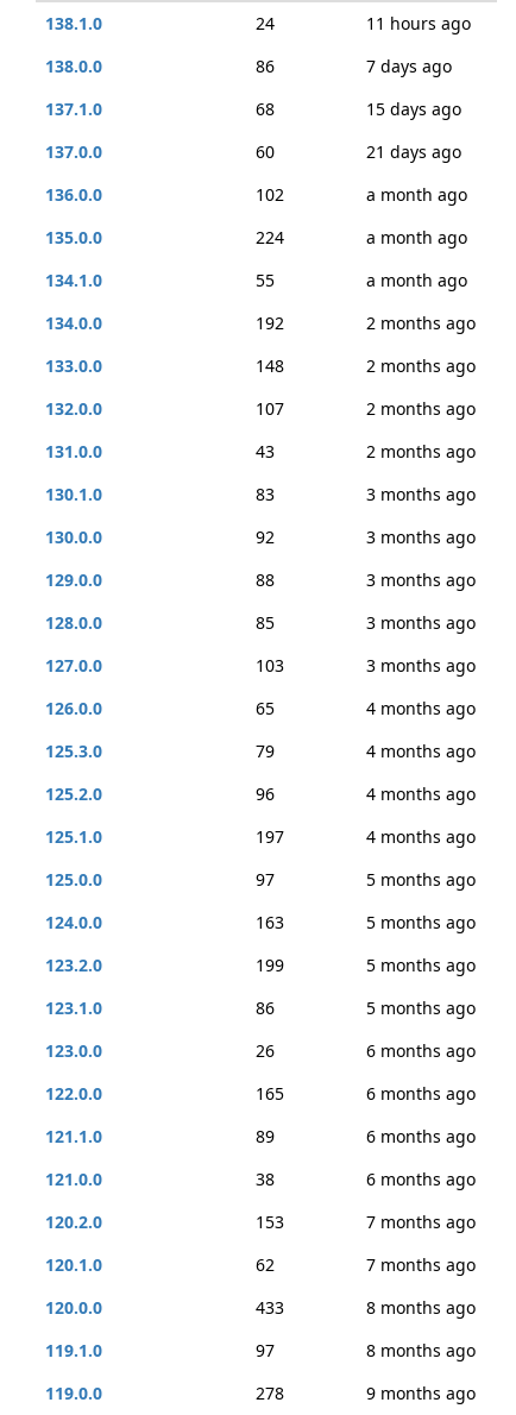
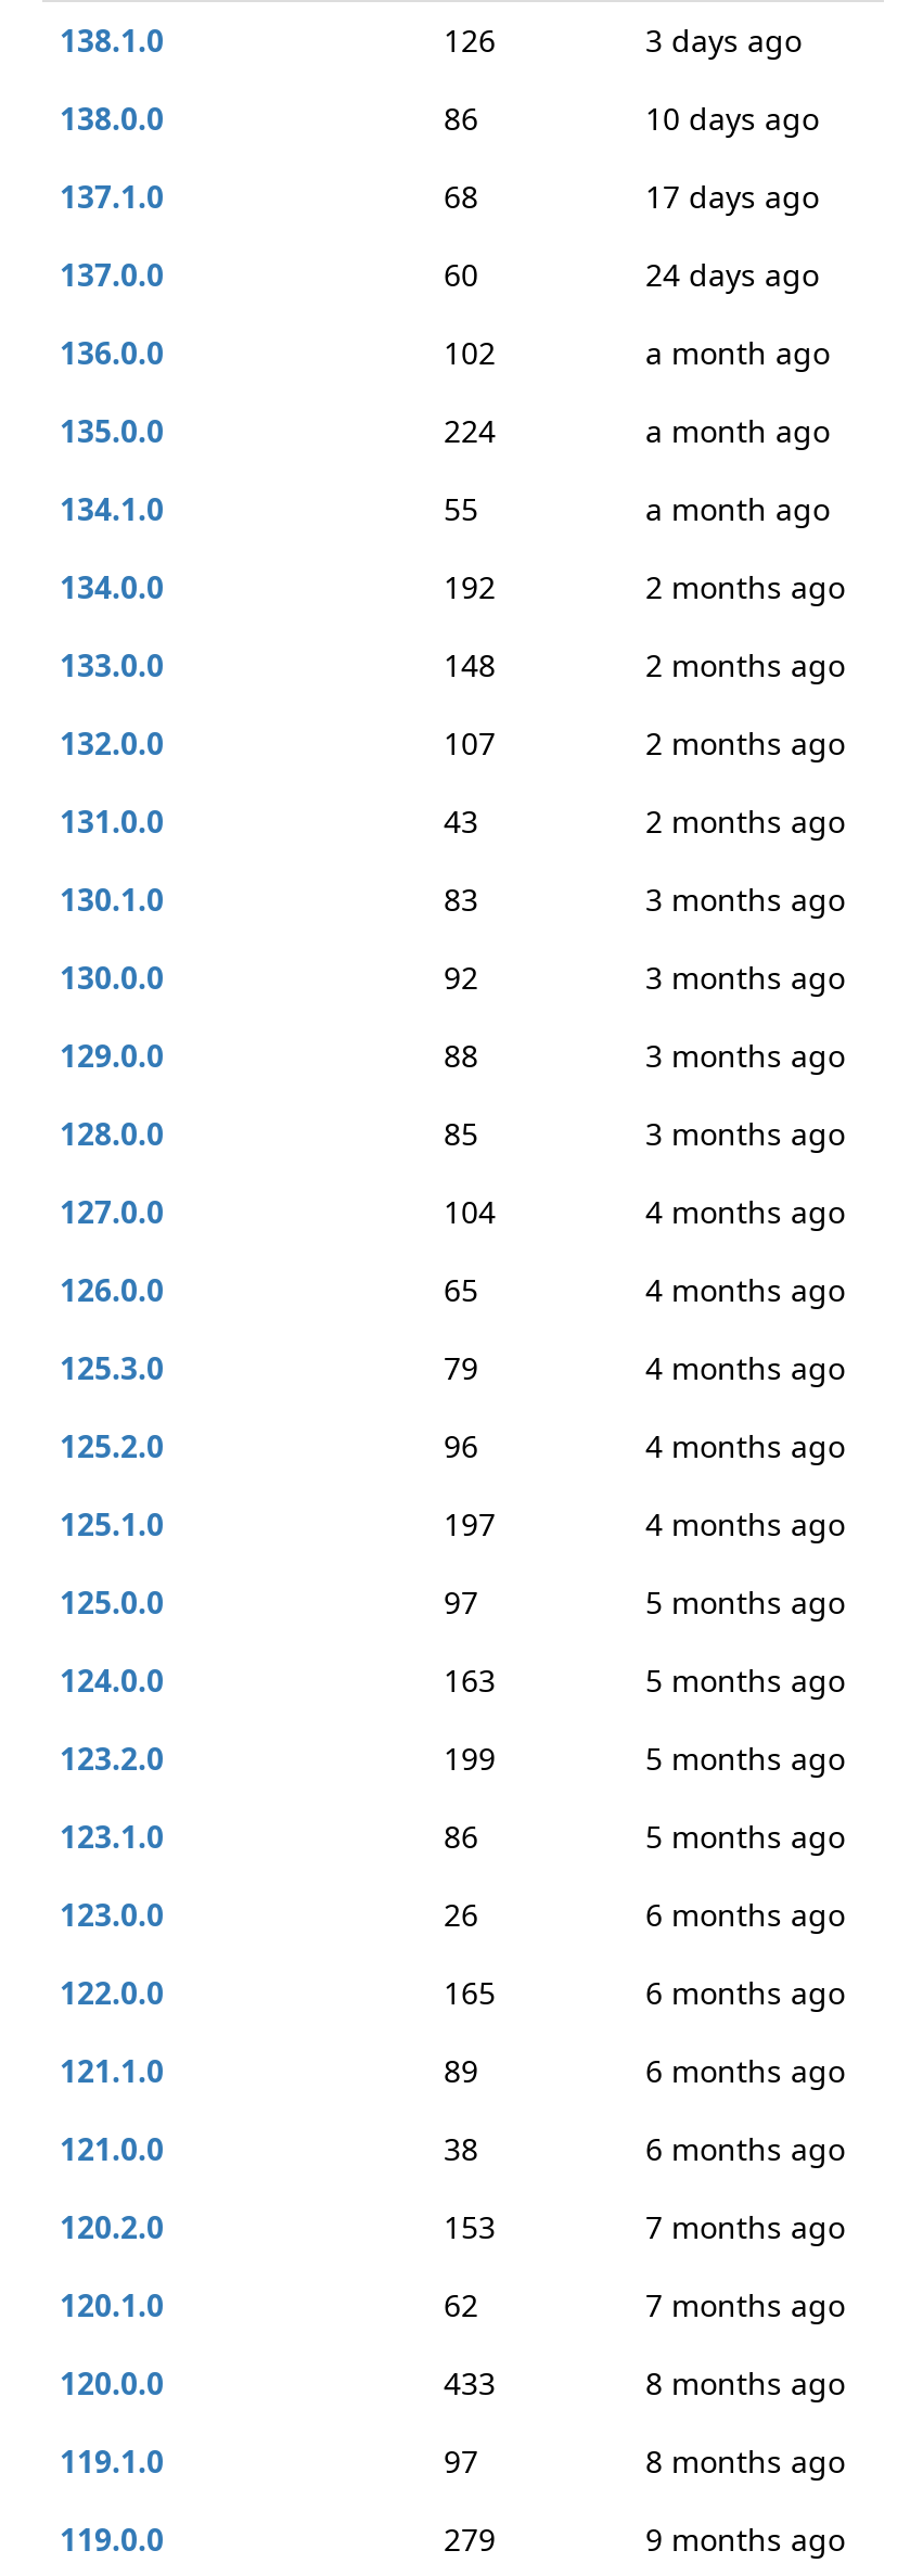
- 24
+ 126

- 11 hours ago
+ 3 days ago

- 7 days ago
+ 10 days ago

- 15 days ago
+ 17 days ago

- 21 days ago
+ 24 days ago

- 103
+ 104

- 3 months ago
+ 4 months ago

- 278
+ 279
